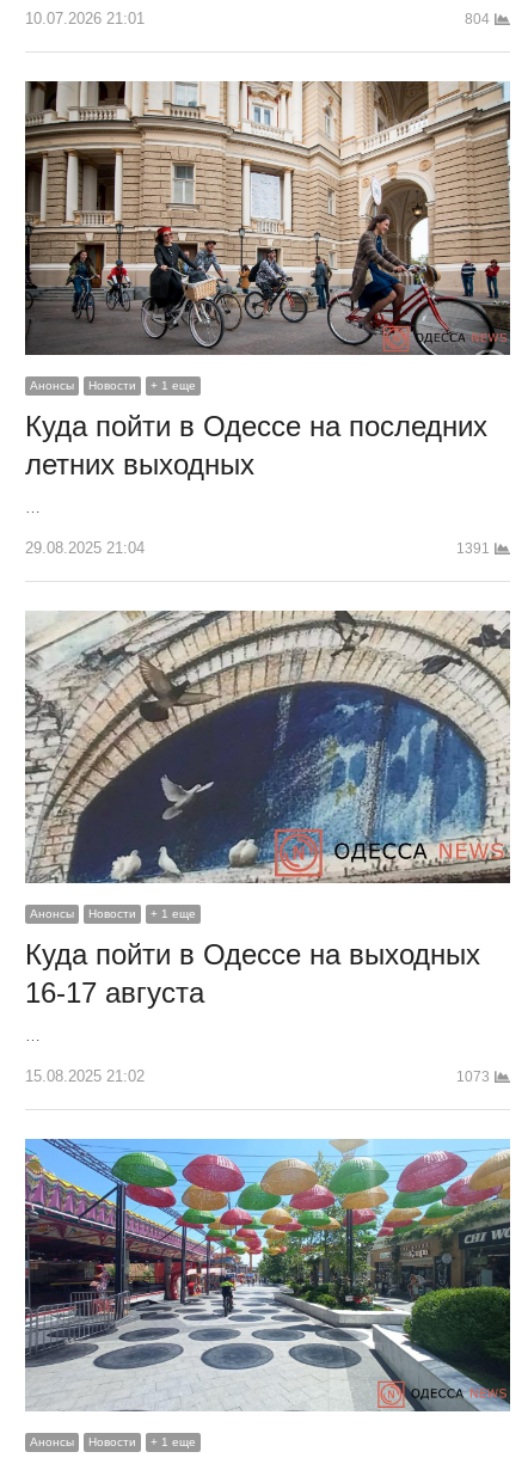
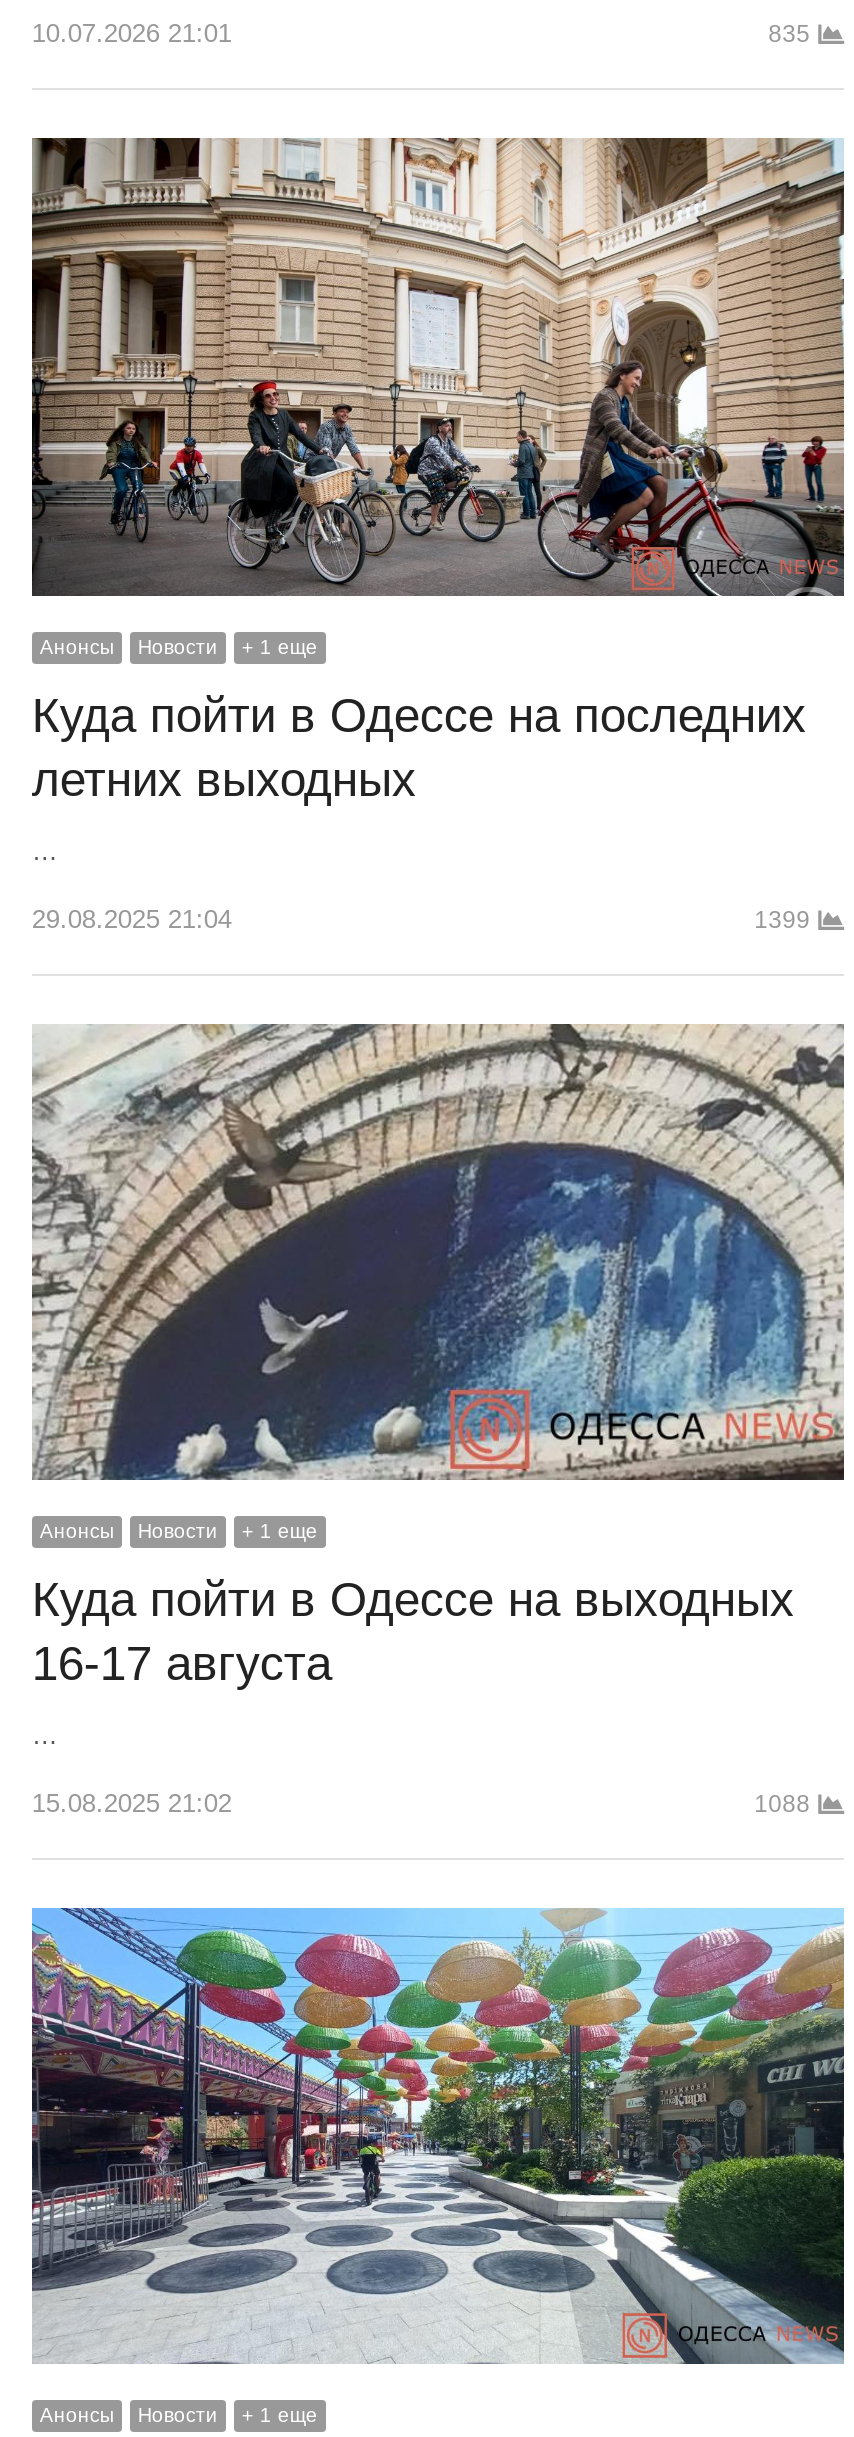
- 804
+ 835

- 1391
+ 1399

- 1073
+ 1088
